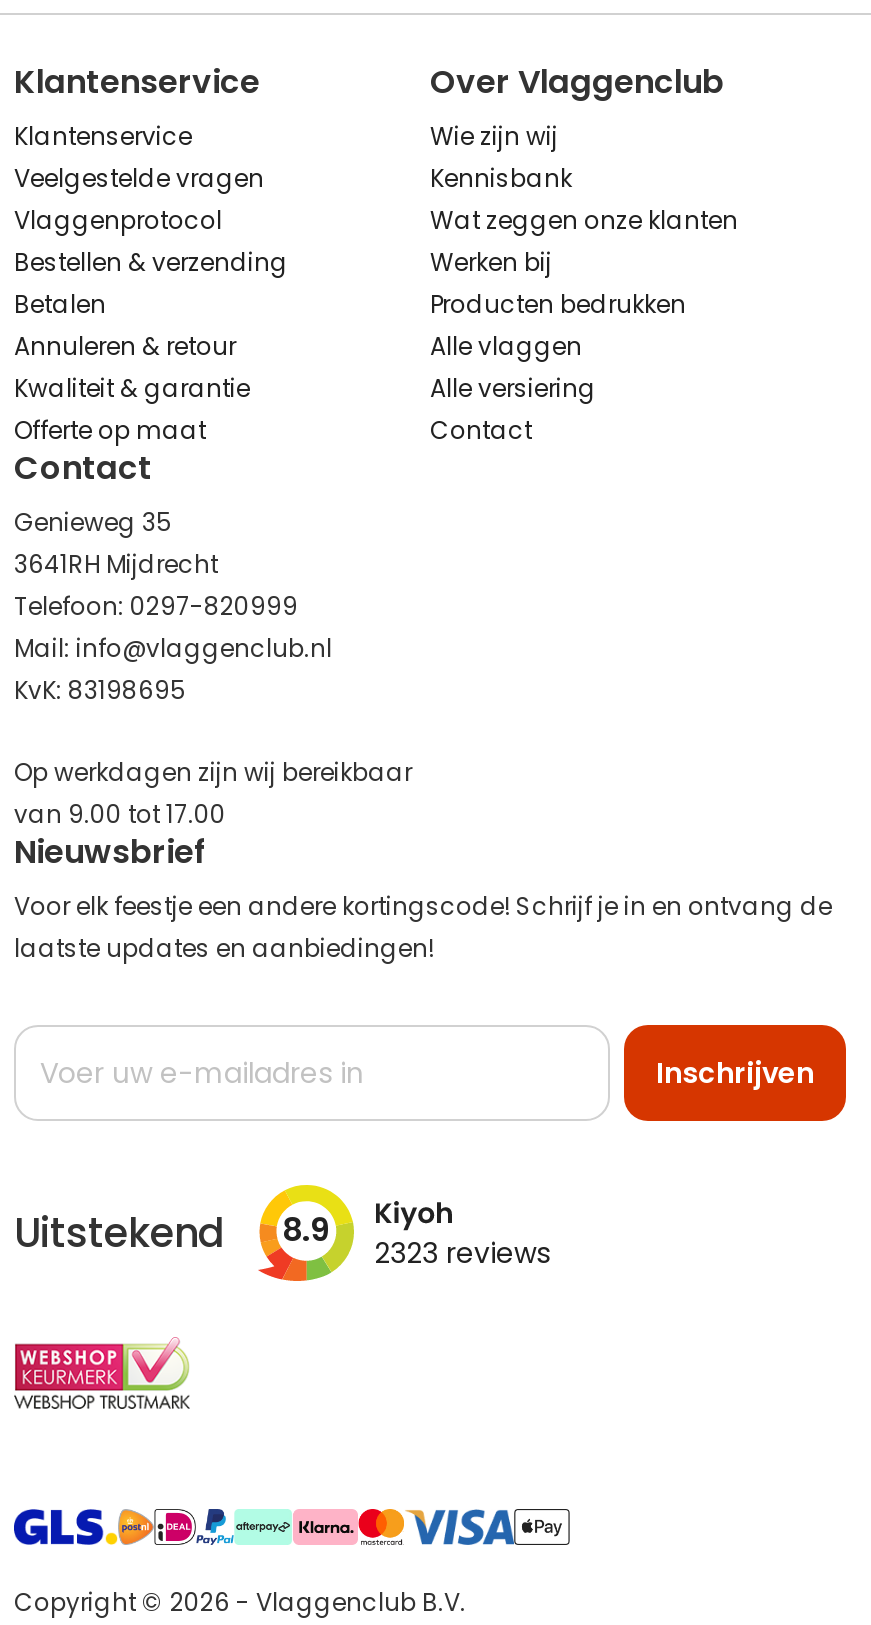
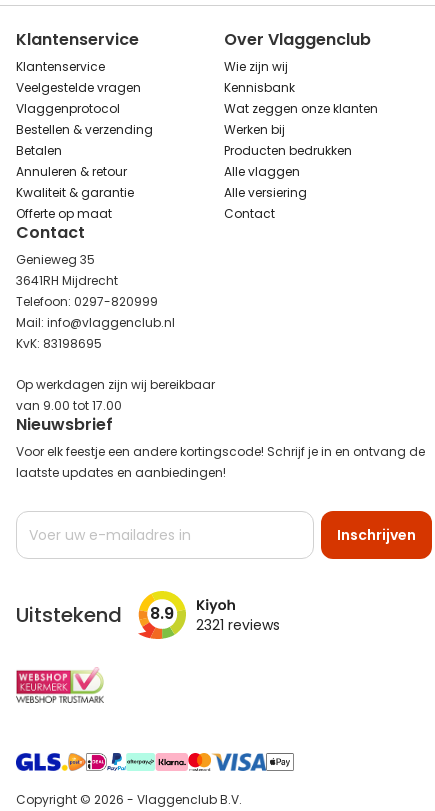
- Uitstekend 8.9 2323 reviews
+ Uitstekend 8.9 2321 reviews
